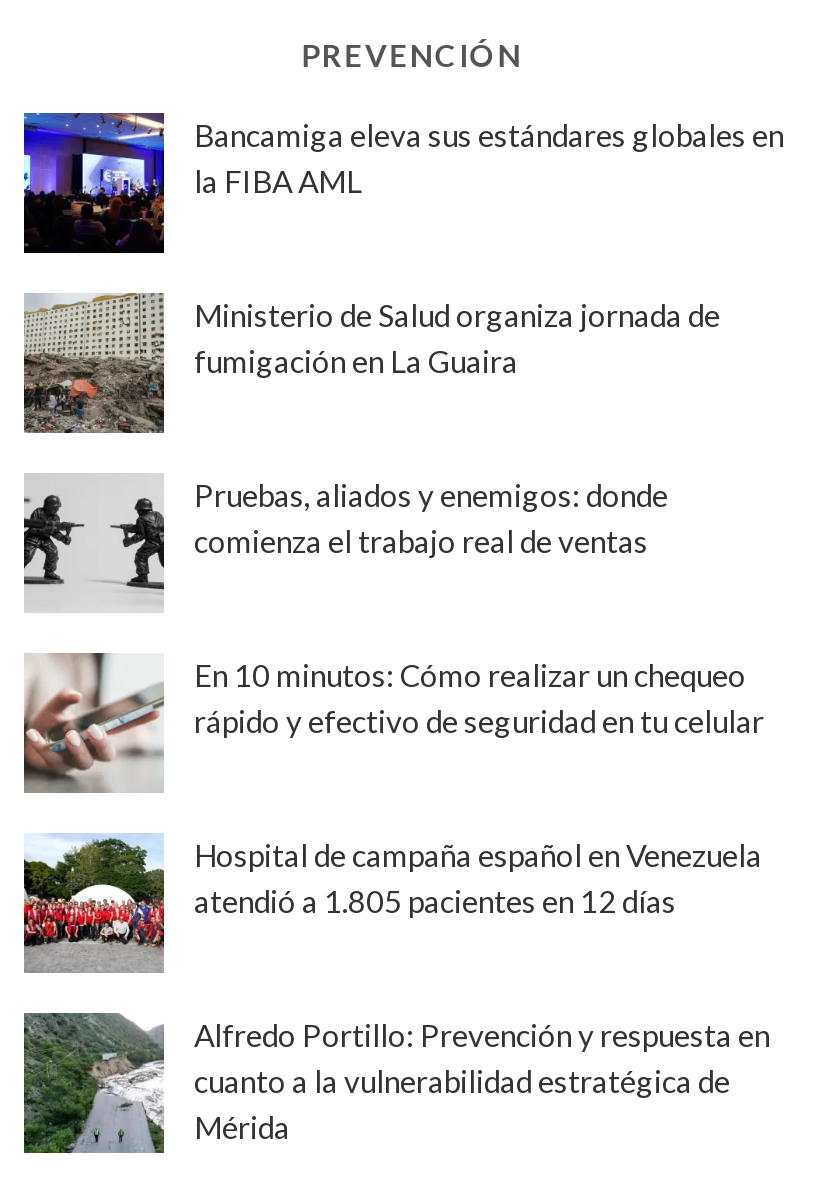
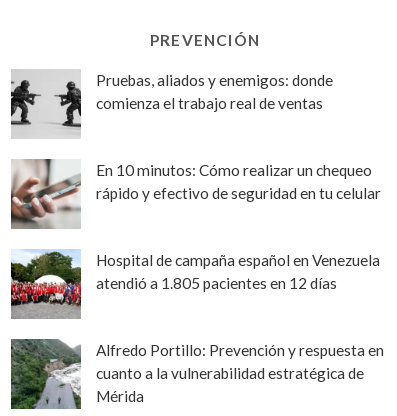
- [image]
- Bancamiga eleva sus estándares globales en
- la FIBA AML

- [image]
- Ministerio de Salud organiza jornada de
- fumigación en La Guaira
